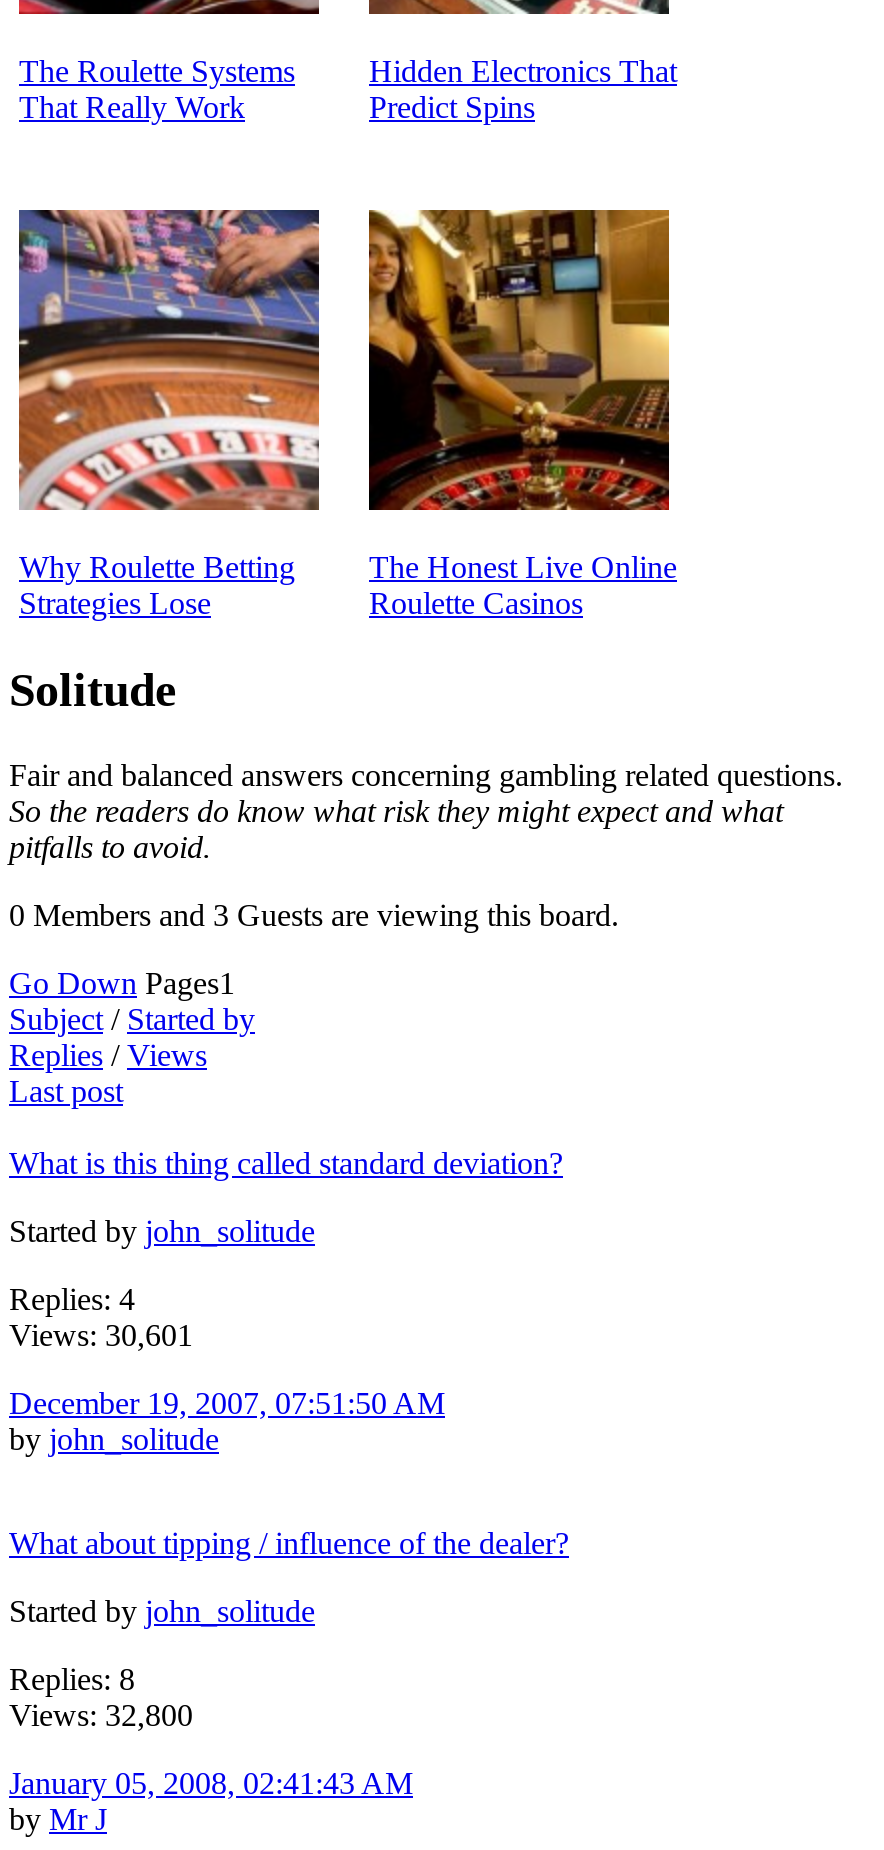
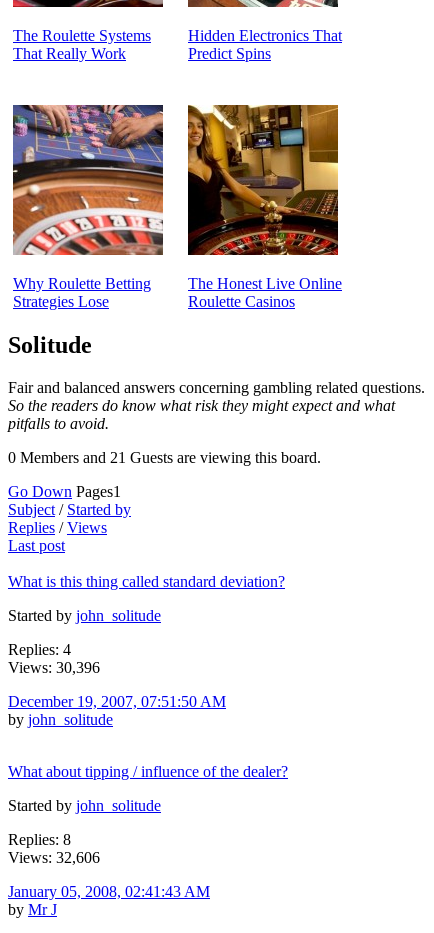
- 0 Members and 3 Guests are viewing this board.
+ 0 Members and 21 Guests are viewing this board.

- Views: 30,601
+ Views: 30,396

- Views: 32,800
+ Views: 32,606
